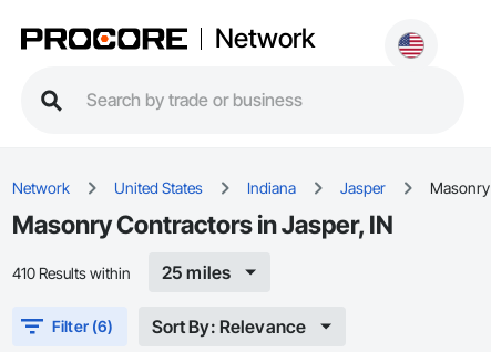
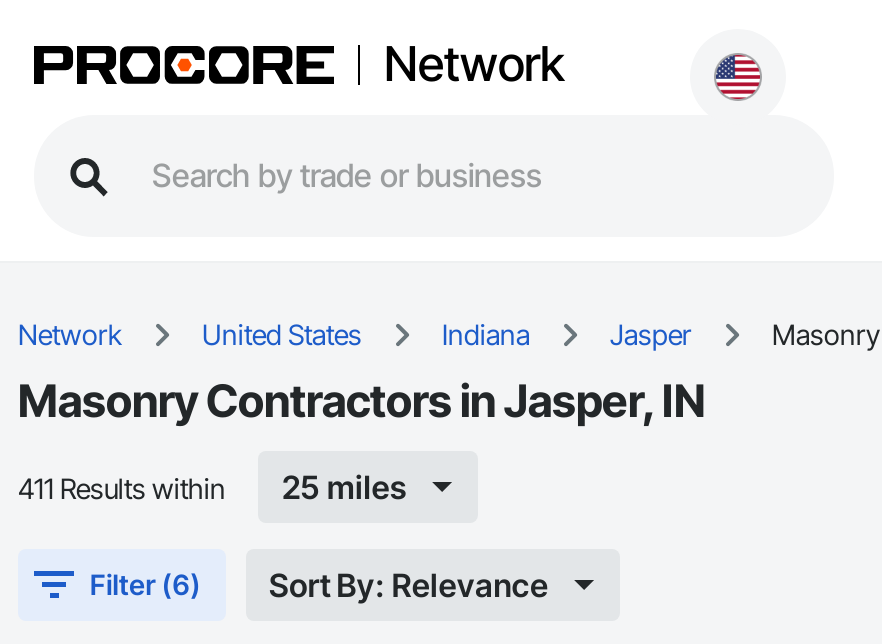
- 410 Results within
+ 411 Results within
